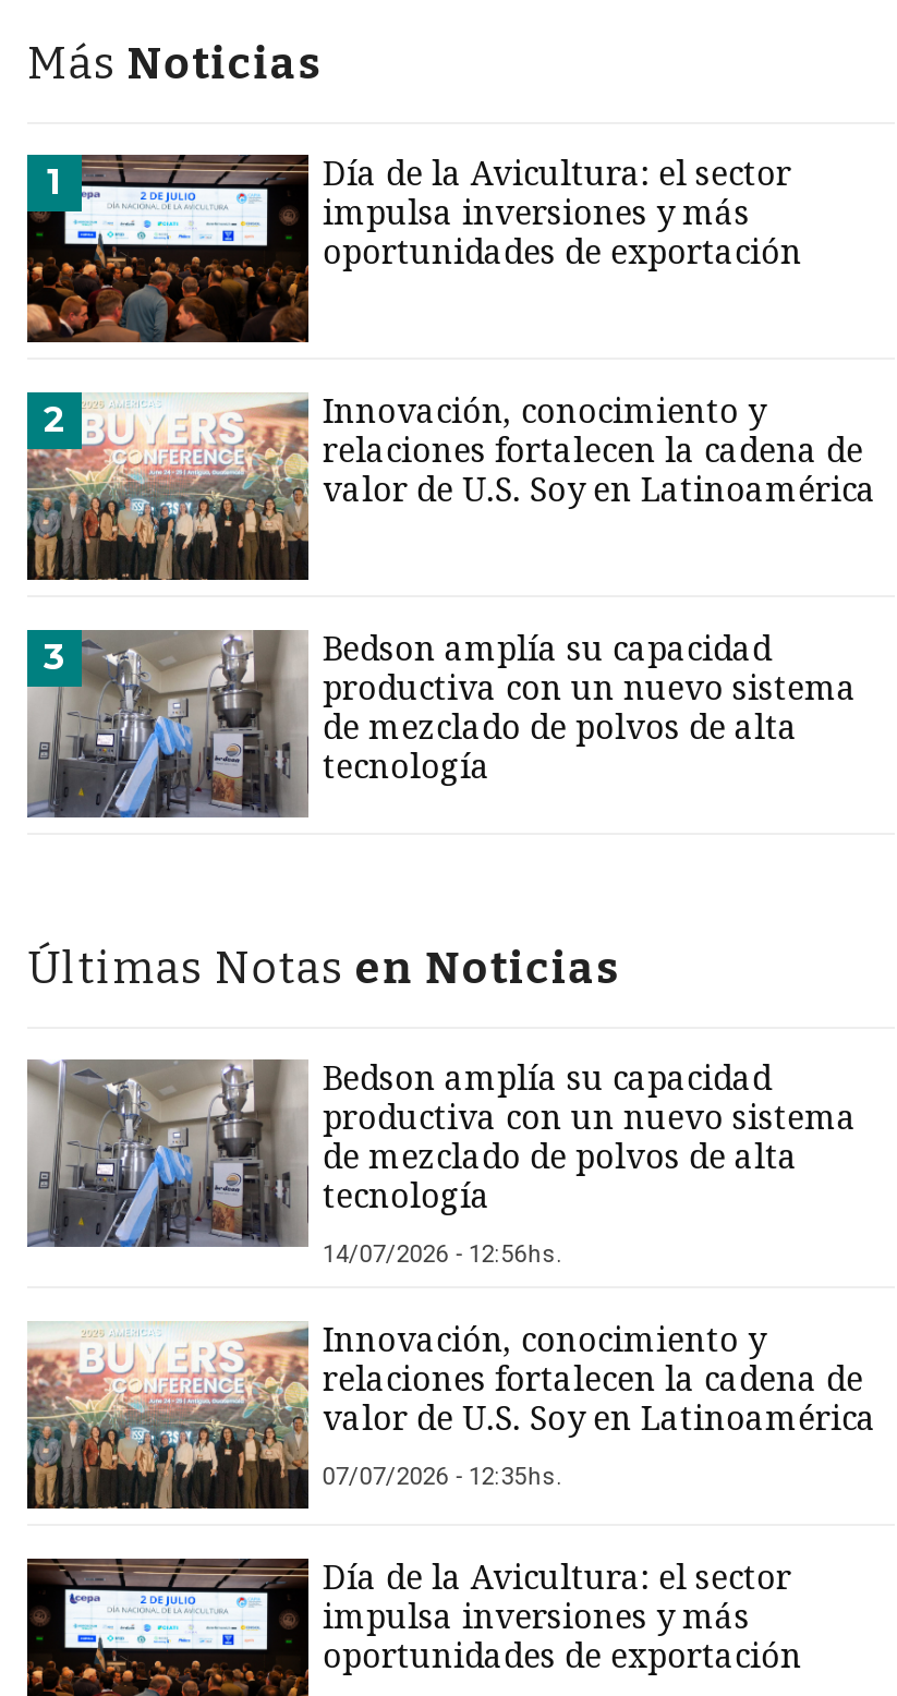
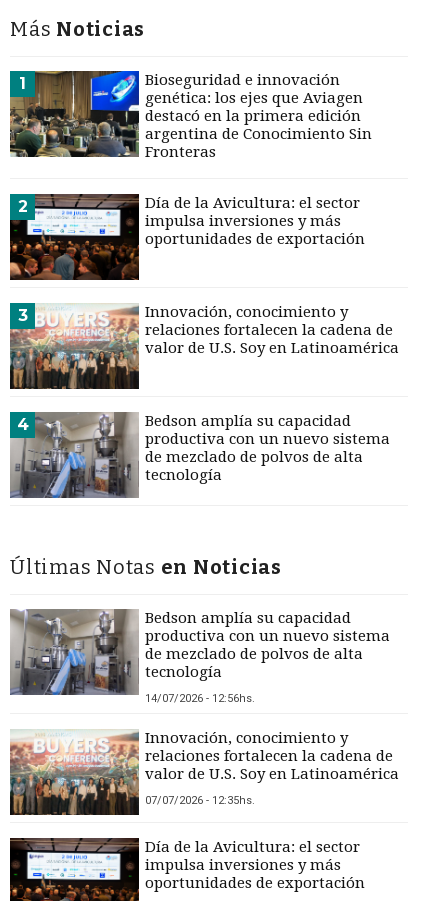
+ [image]
+ Bioseguridad e innovación
+ genética: los ejes que Aviagen
+ destacó en la primera edición
+ argentina de Conocimiento Sin
+ Fronteras
+ 2

- 2
+ 3

- 3
+ 4
